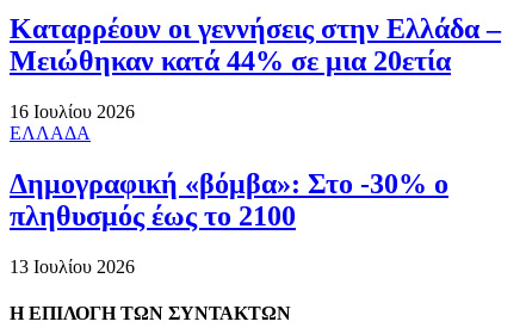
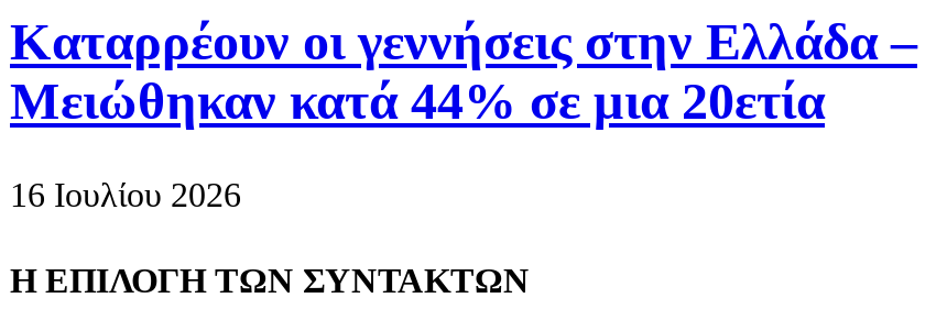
- ΕΛΛΑΔΑ
- Δημογραφική «βόμβα»: Στο -30% ο
- πληθυσμός έως το 2100
- 13 Ιουλίου 2026
